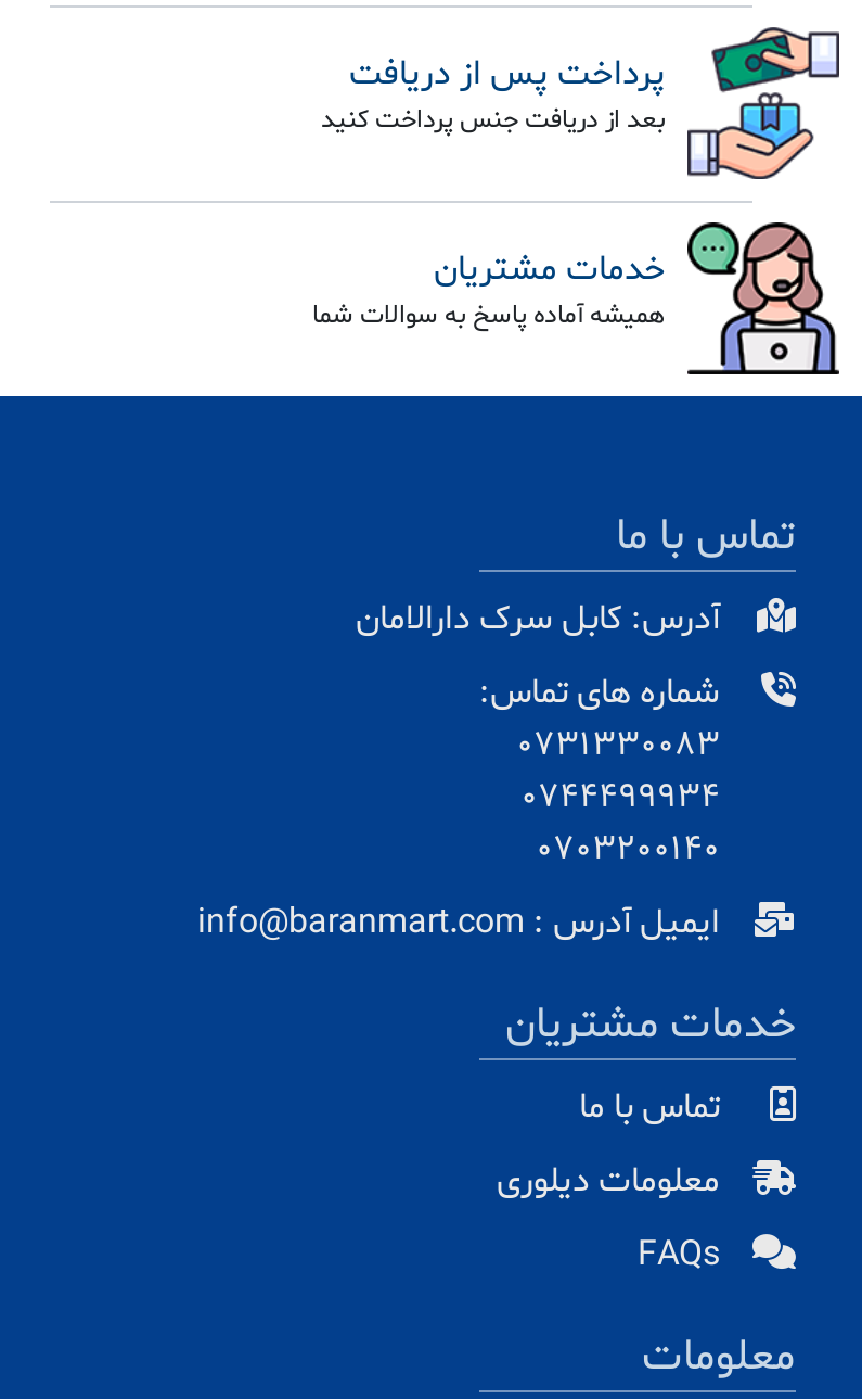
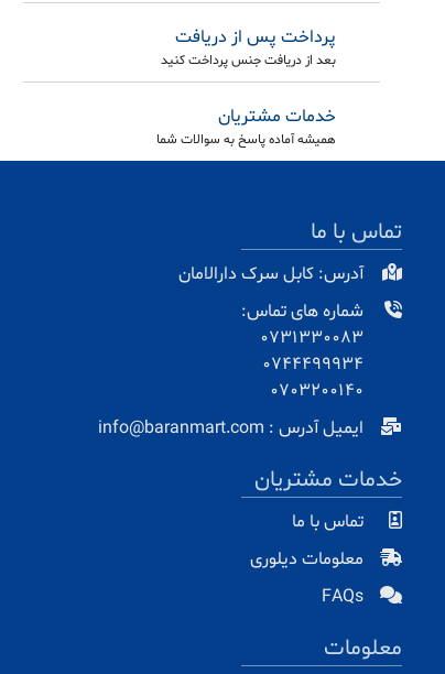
- [image]

- [image]
